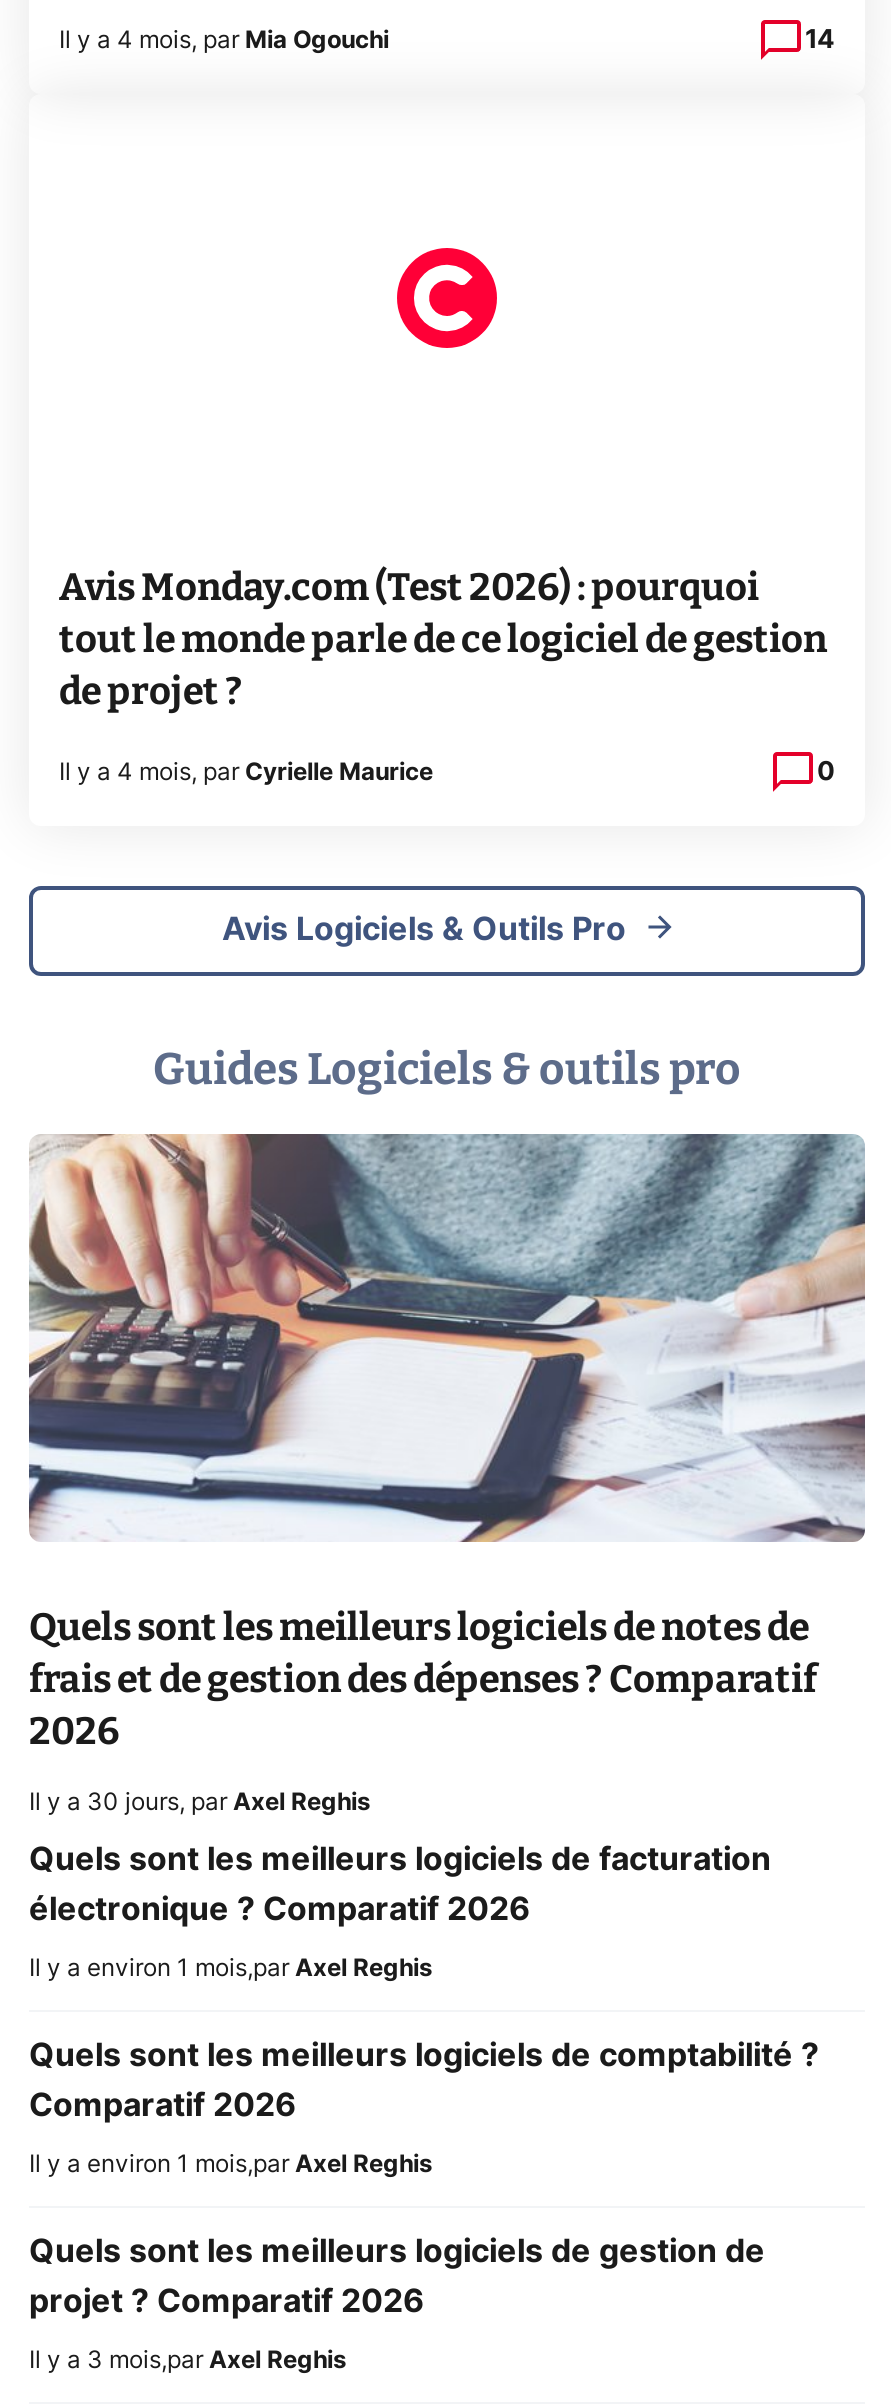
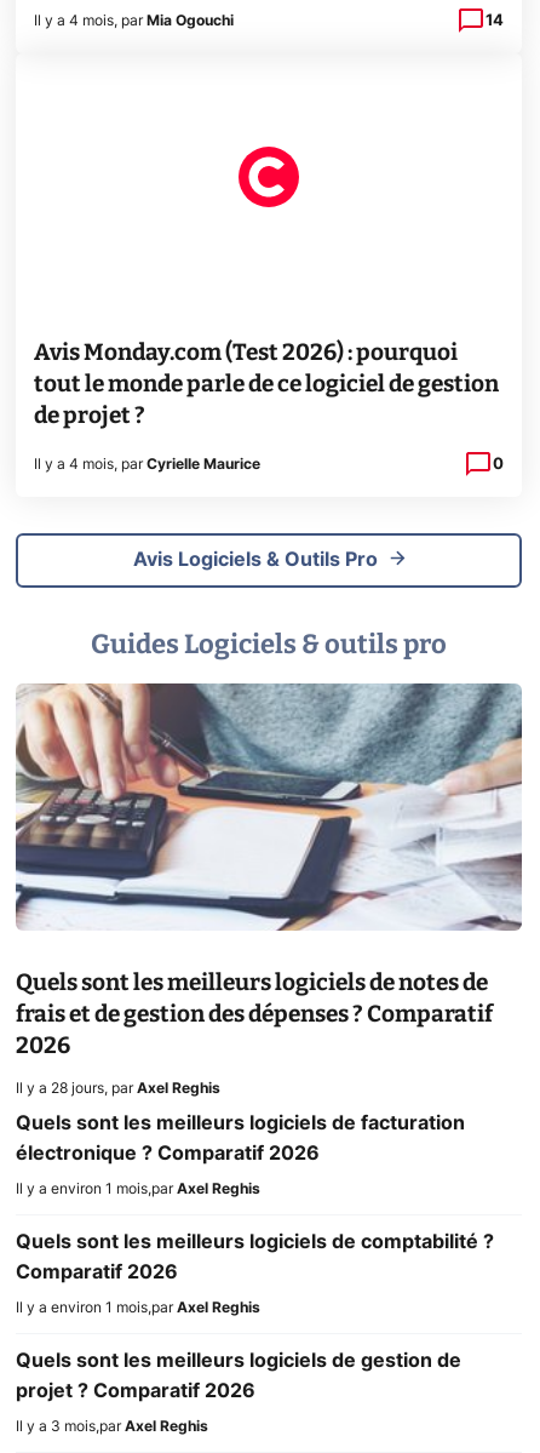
- Il y a 30 jours, par Axel Reghis
+ Il y a 28 jours, par Axel Reghis
